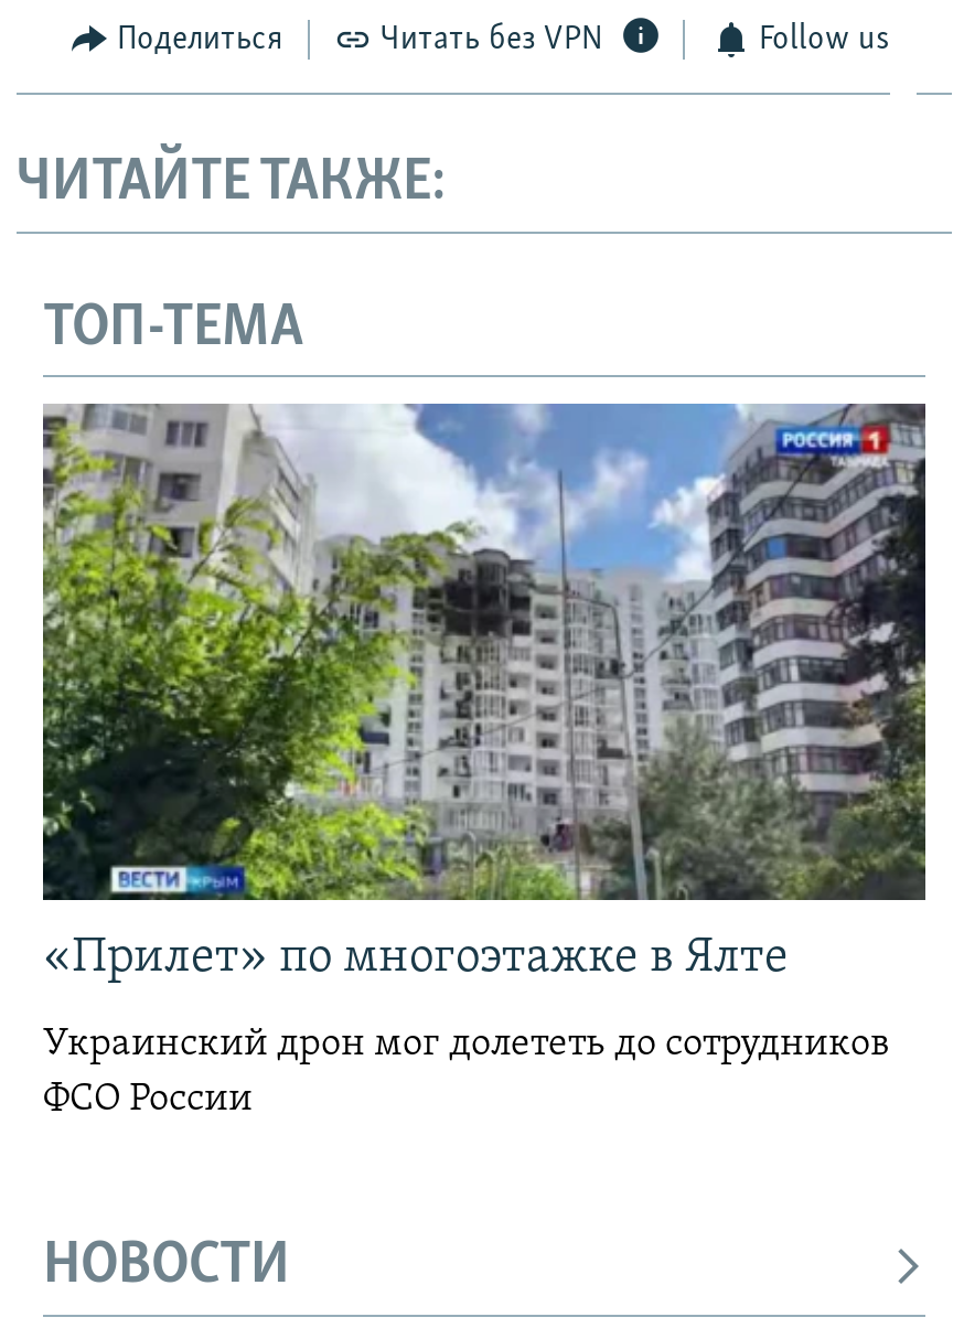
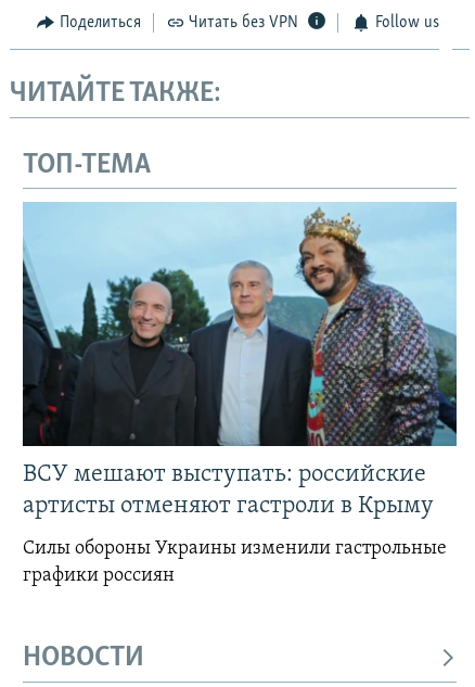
- [image]
- «Прилет» по многоэтажке в Ялте
+ [image]
+ ВСУ мешают выступать: российские
+ артисты отменяют гастроли в Крыму

- Украинский дрон мог долететь до сотрудников
- ФСО России
+ Силы обороны Украины изменили гастрольные
+ графики россиян
